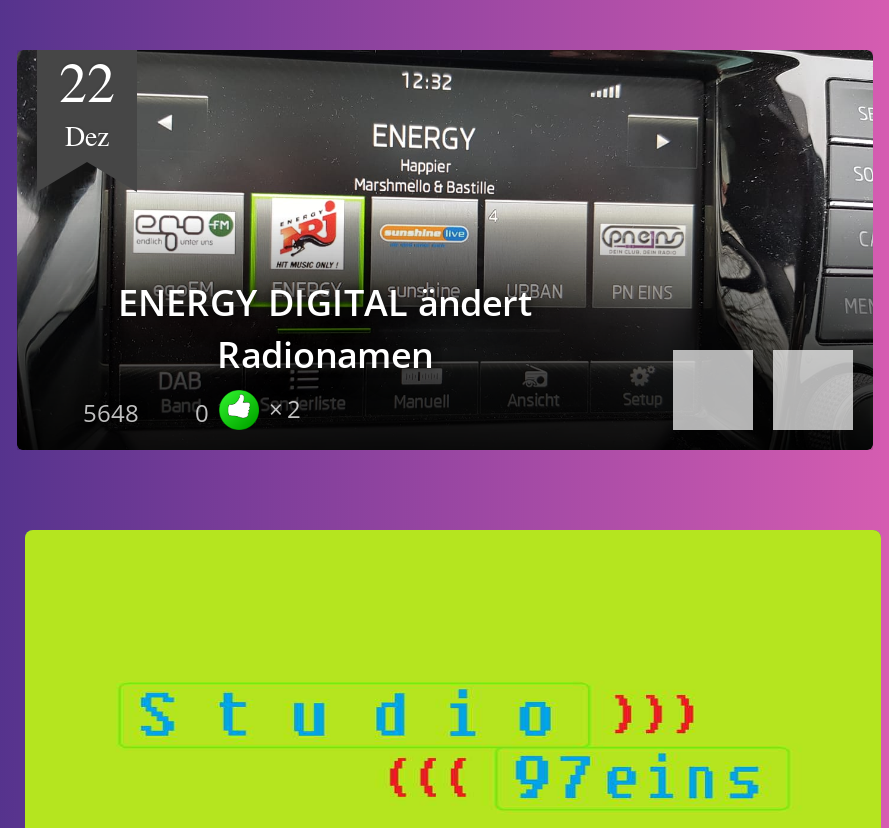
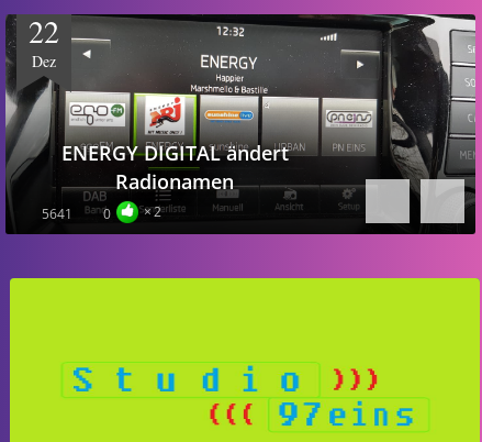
- 5648 0
+ 5641 0
